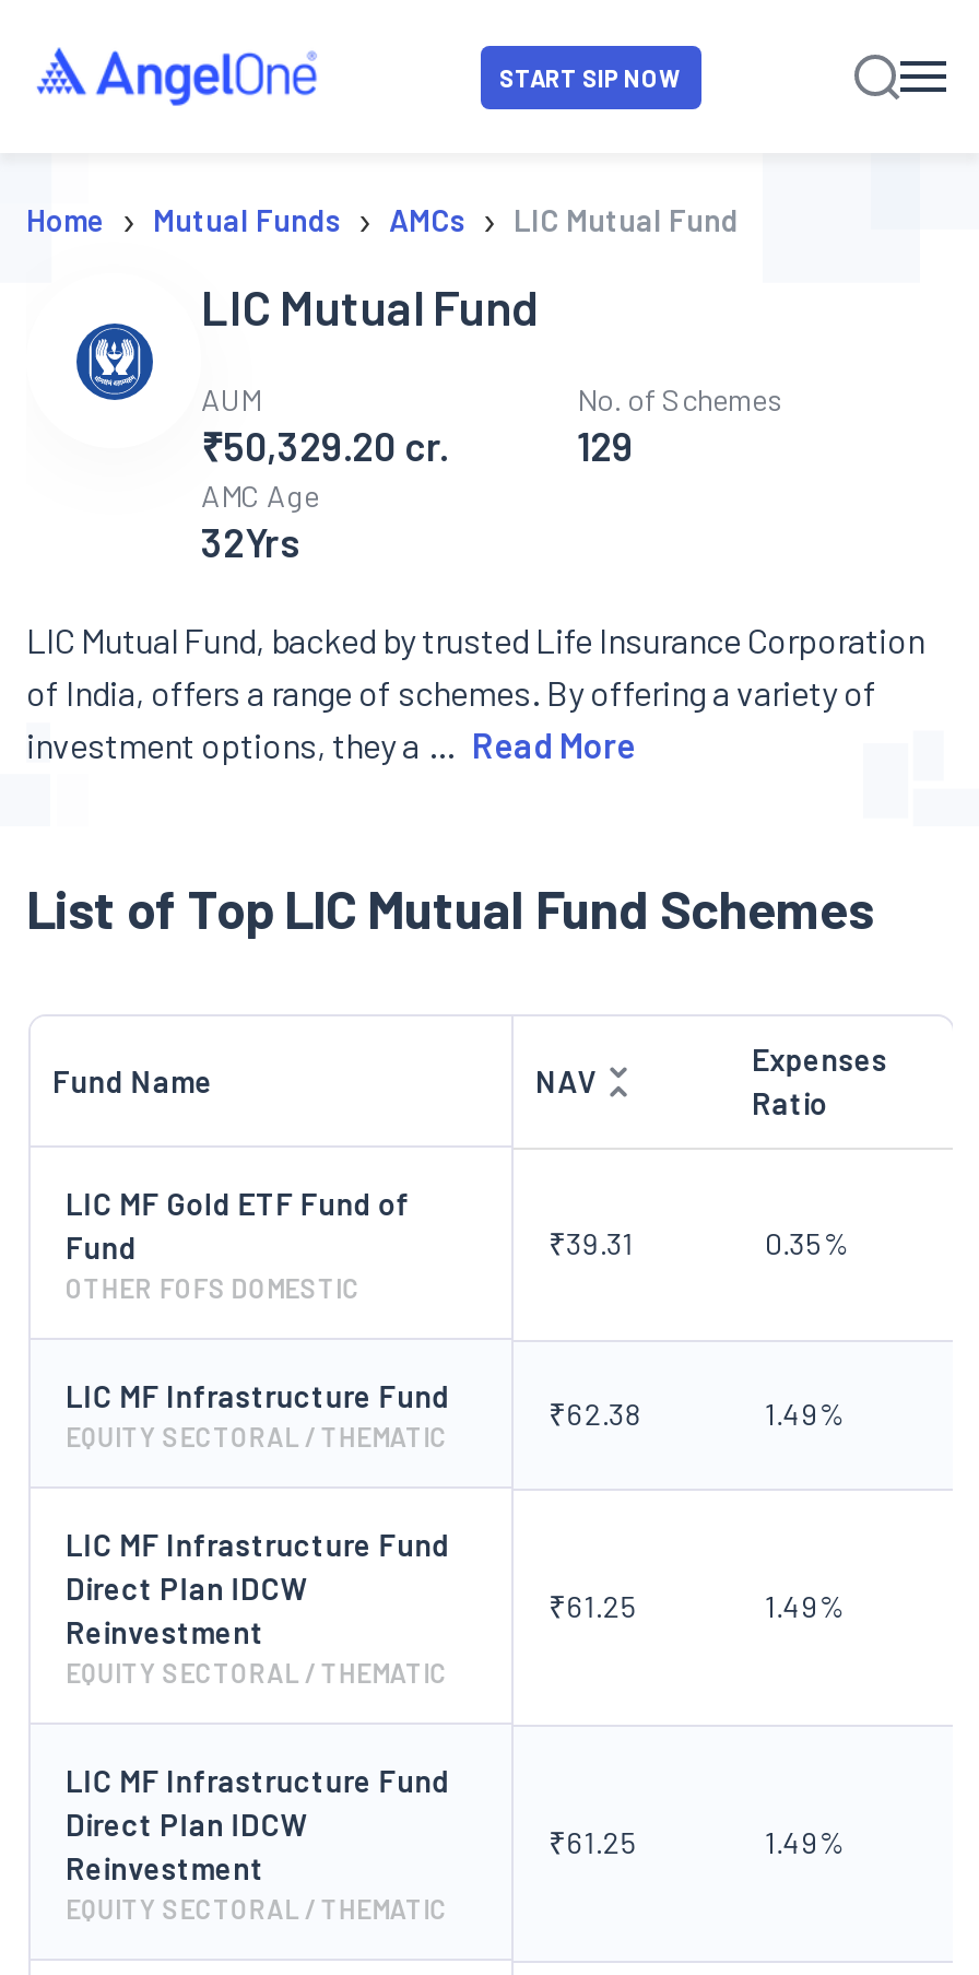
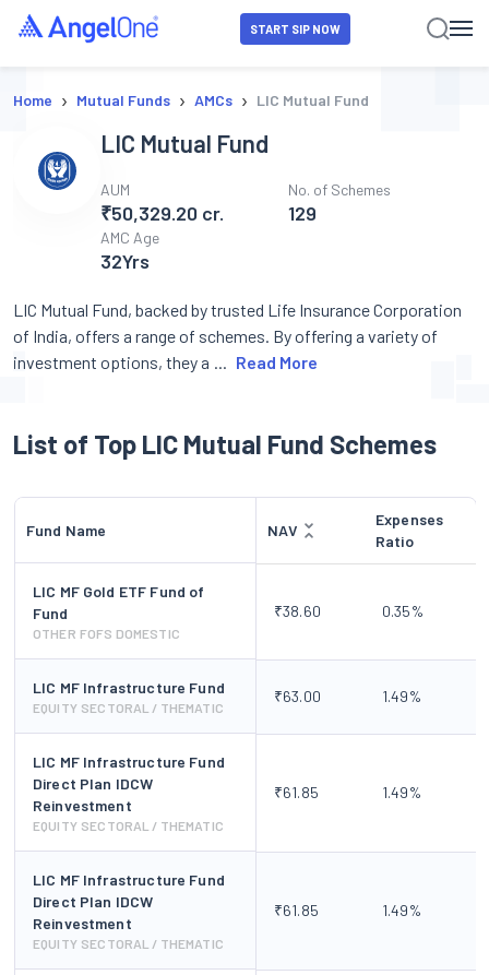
- ₹39.31
+ ₹38.60

- ₹62.38
+ ₹63.00

- ₹61.25
+ ₹61.85

- ₹61.25
+ ₹61.85
